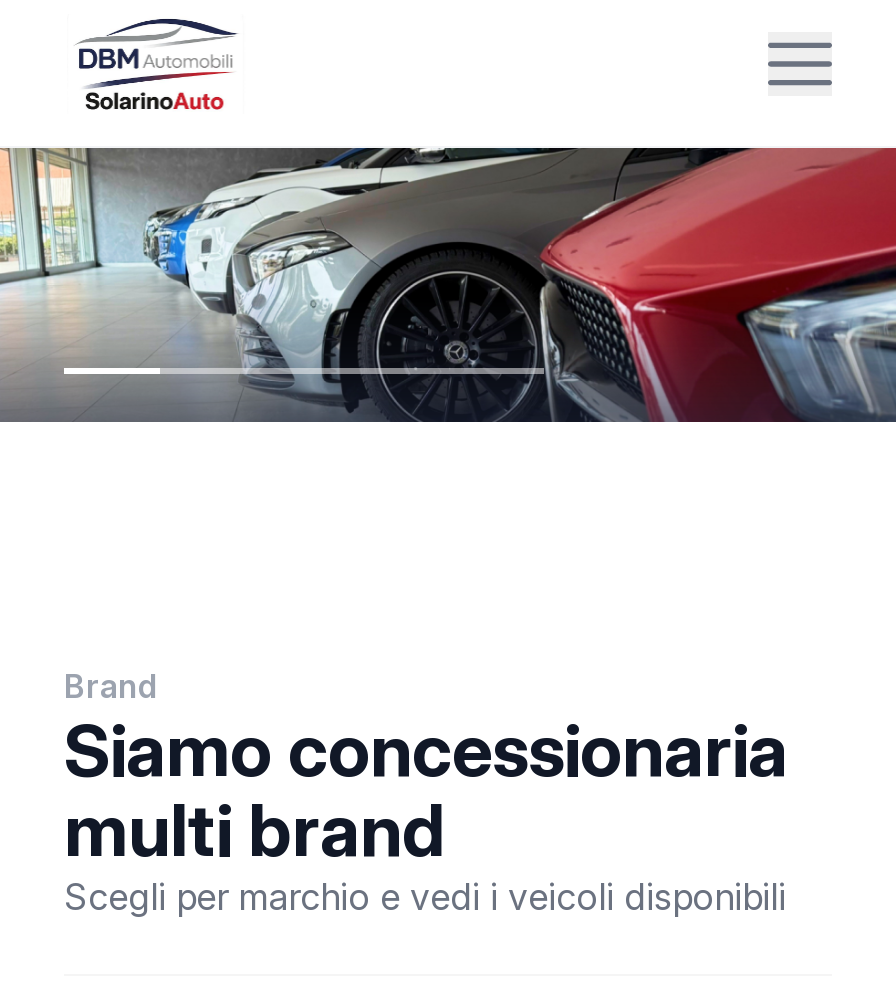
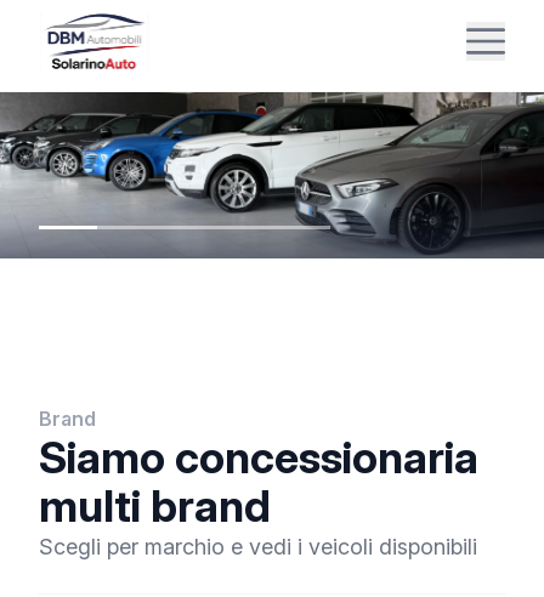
- [image]
+ [image]
